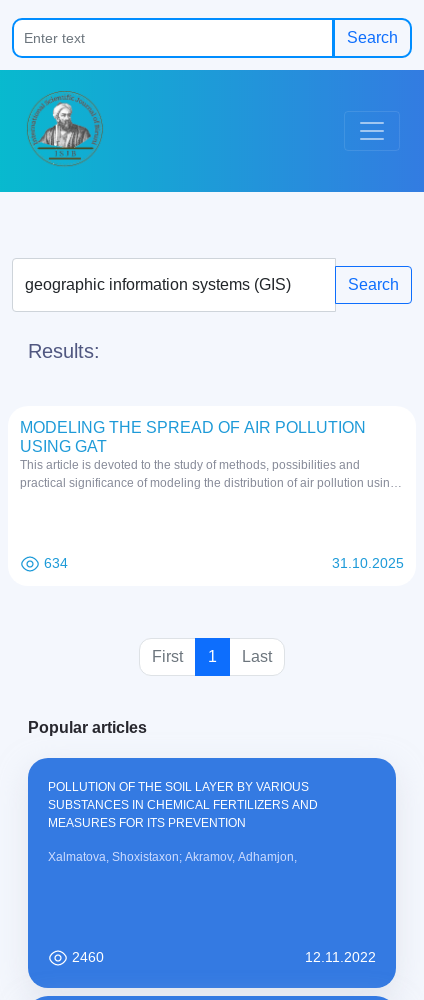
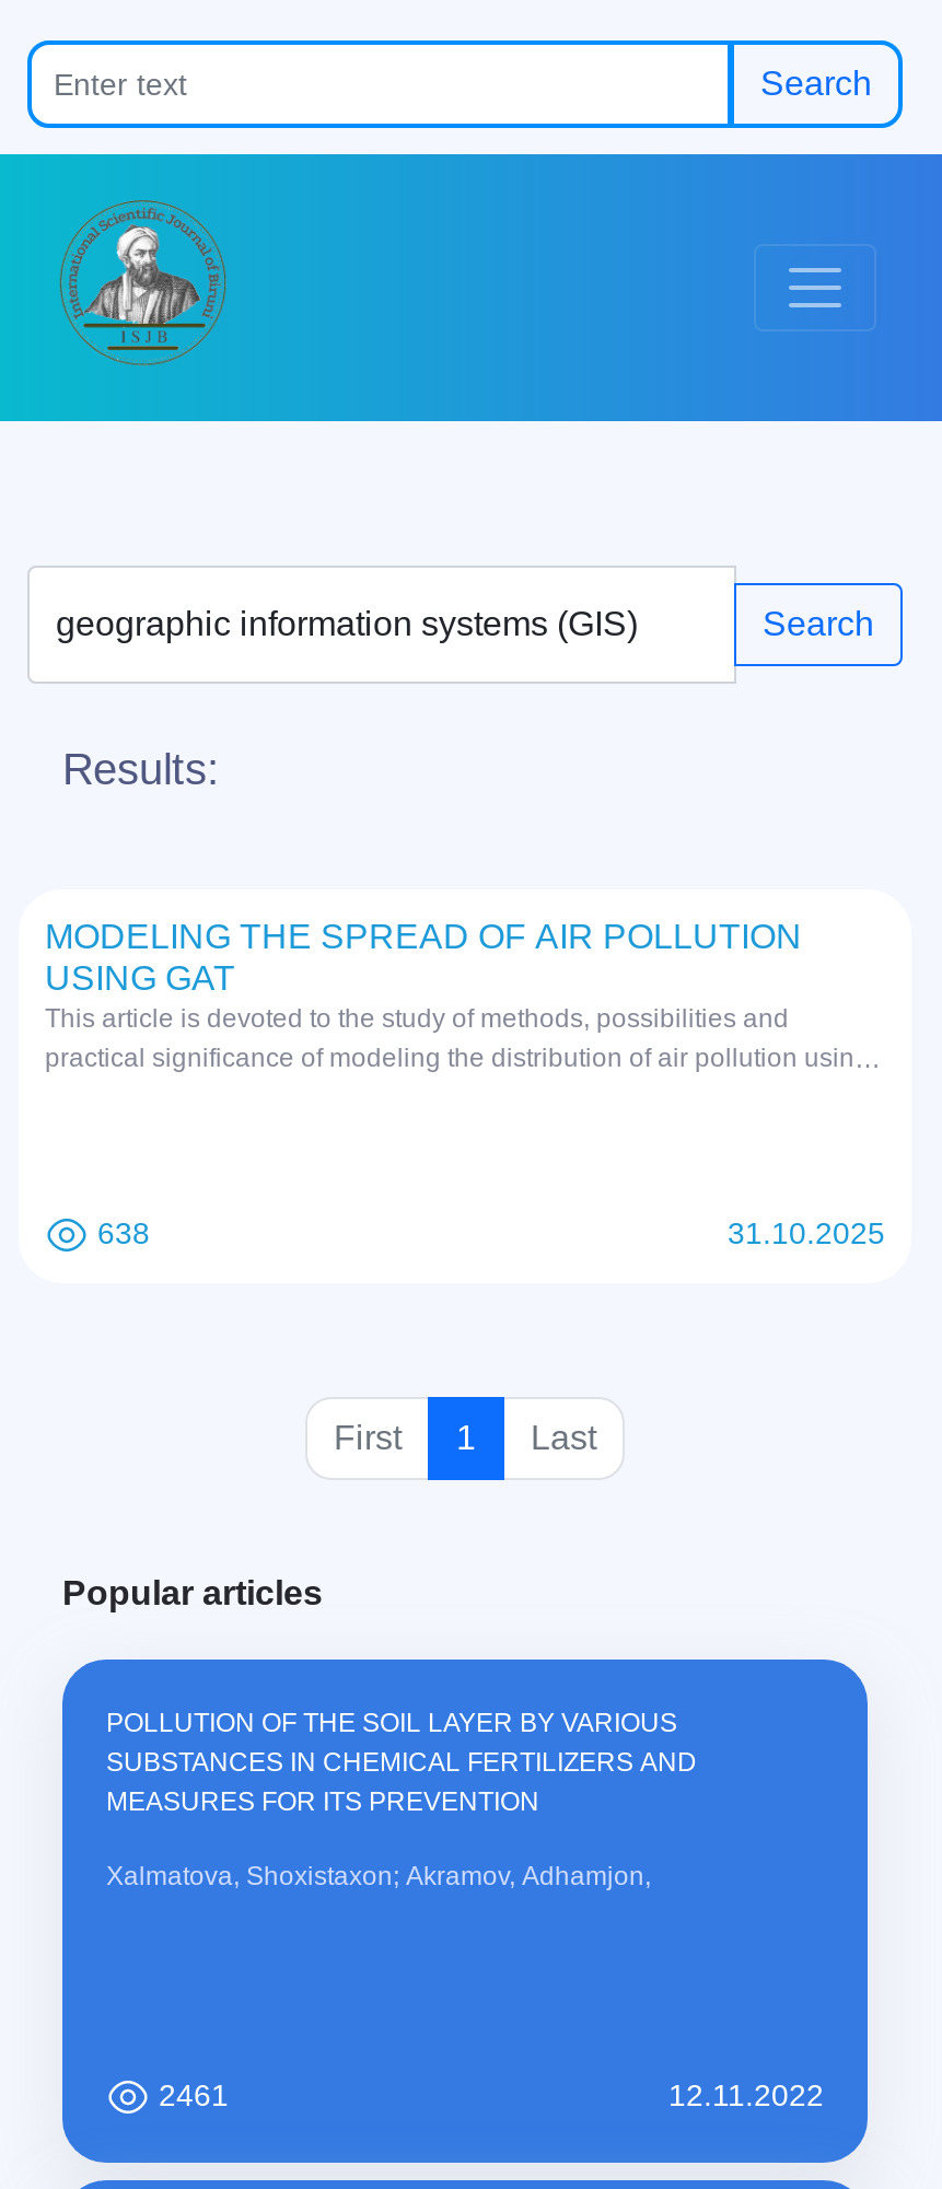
- 634
+ 638

- 2460
+ 2461
